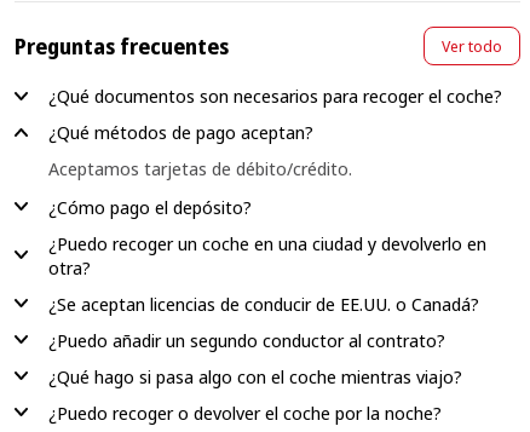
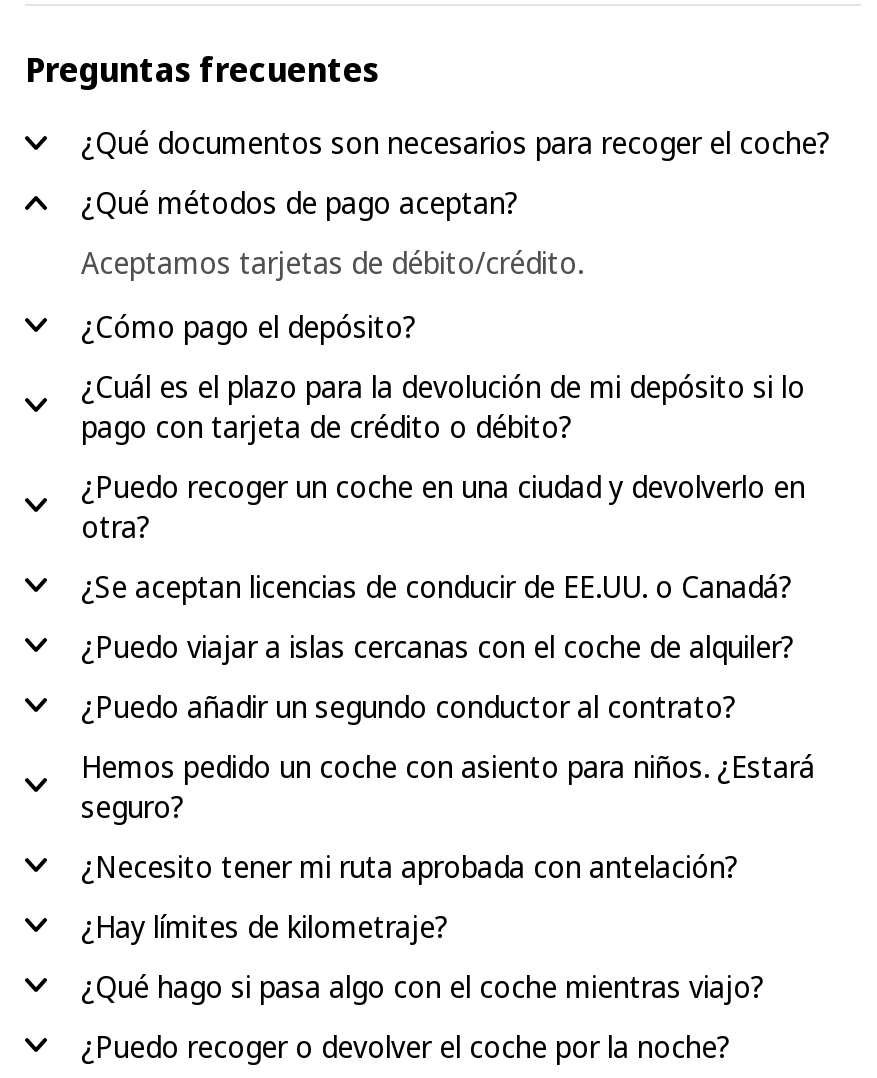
- Ver todo

+ ¿Cuál es el plazo para la devolución de mi depósito si lo
+ pago con tarjeta de crédito o débito?

+ ¿Puedo viajar a islas cercanas con el coche de alquiler?

+ Hemos pedido un coche con asiento para niños. ¿Estará
+ seguro?
+ ¿Necesito tener mi ruta aprobada con antelación?
+ ¿Hay límites de kilometraje?
